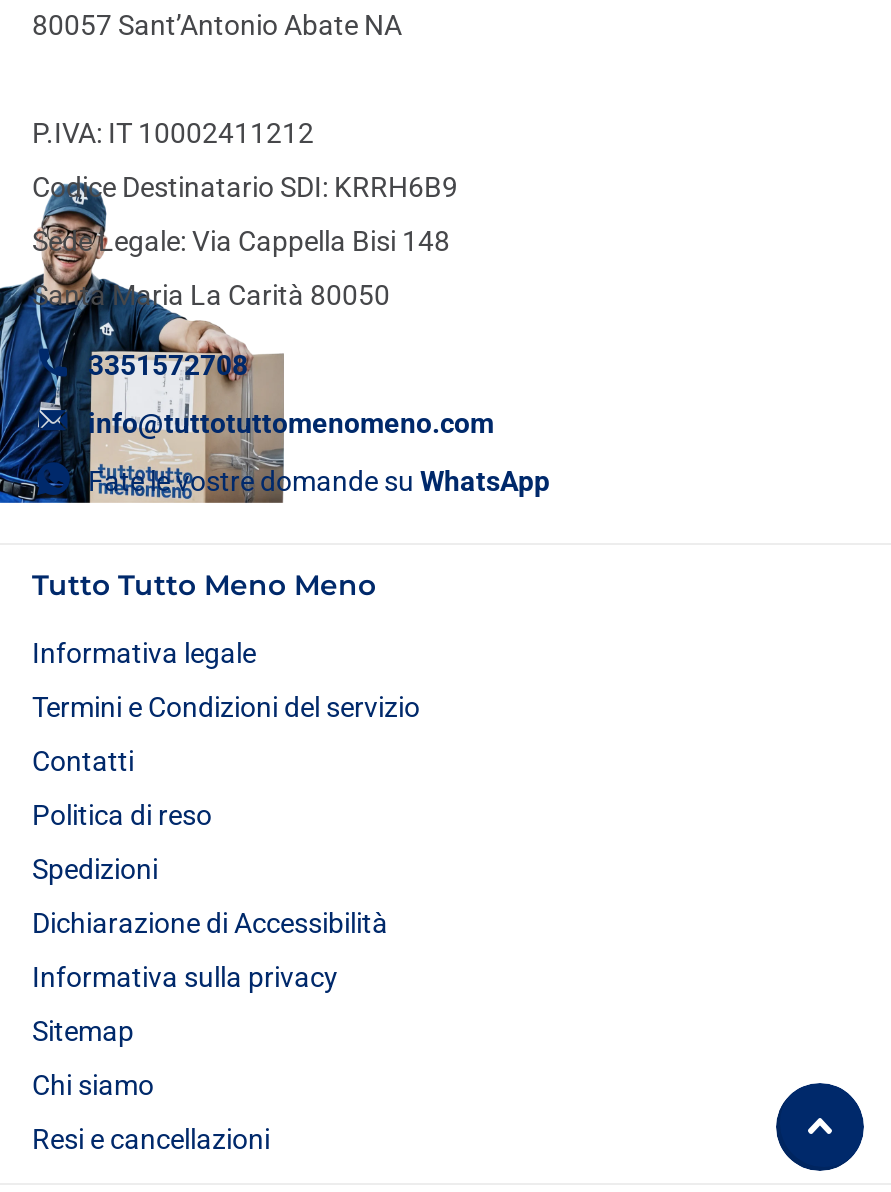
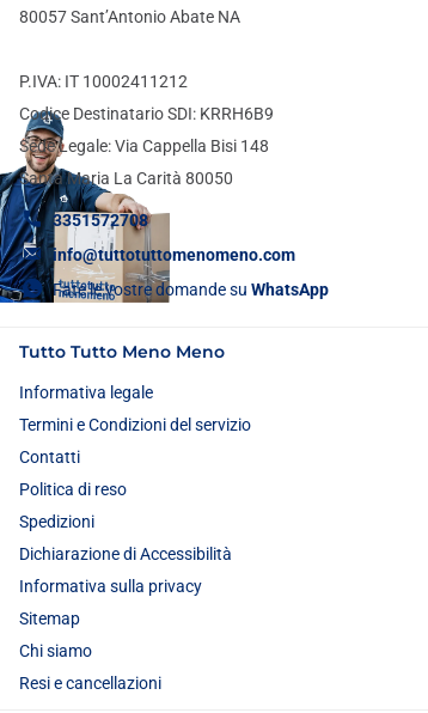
- [image]
